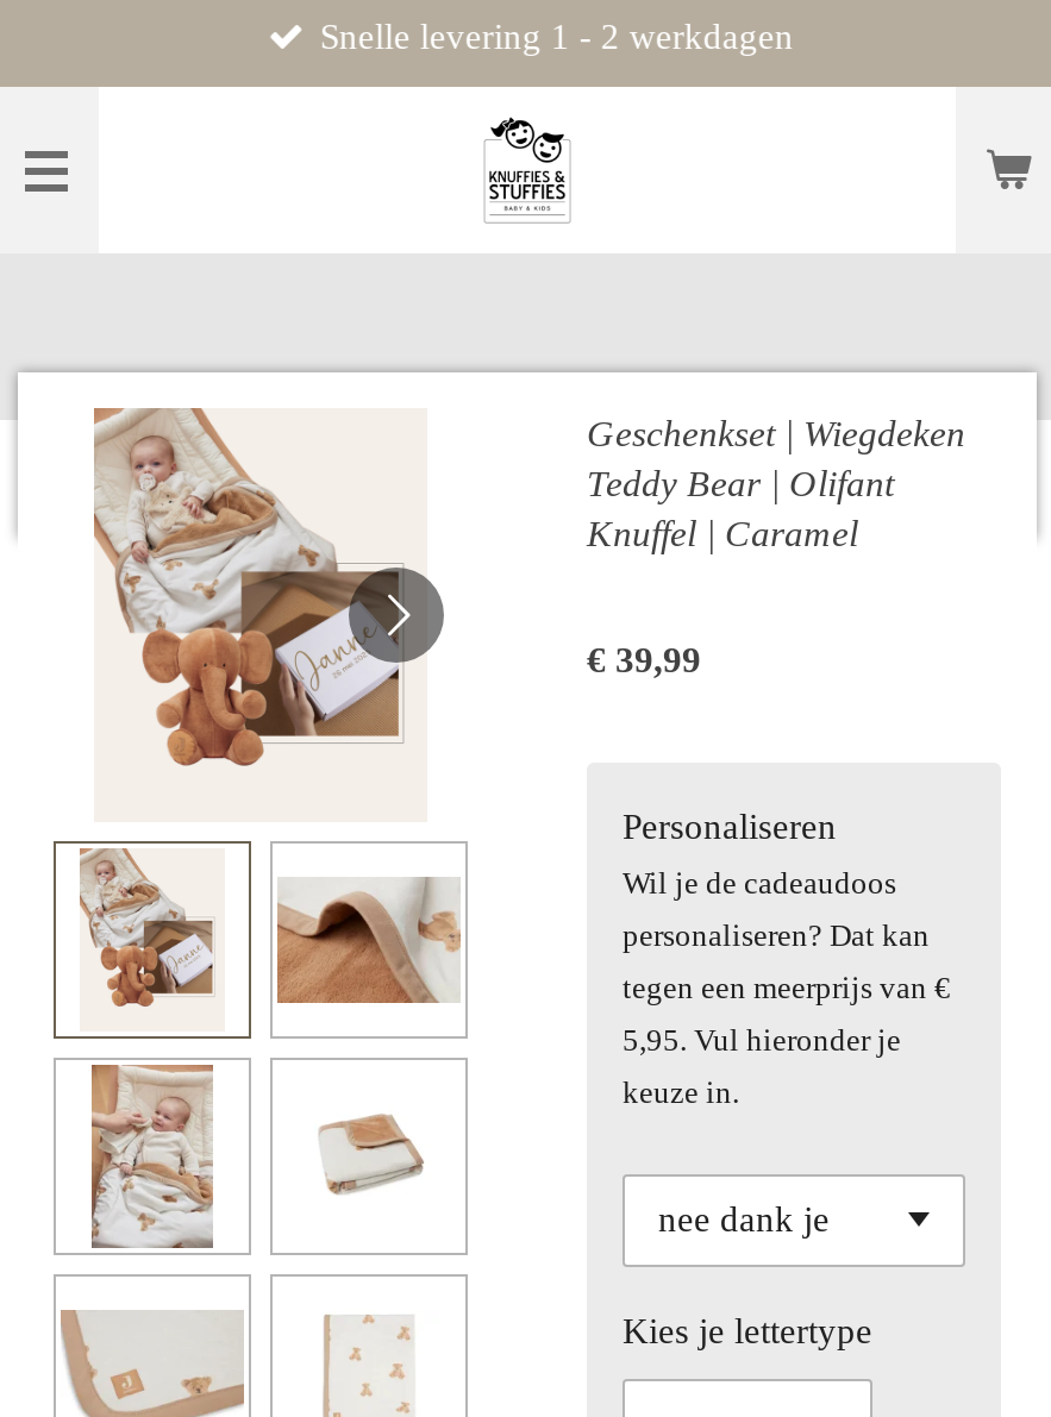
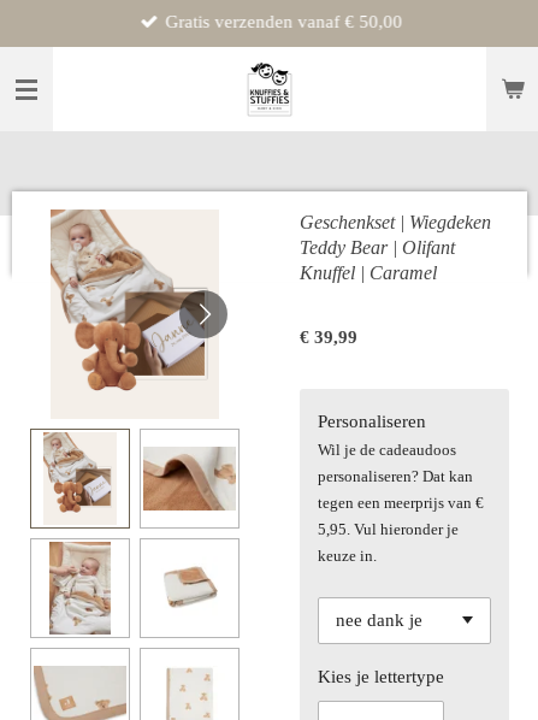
- Snelle levering 1 - 2 werkdagen
+ Gratis verzenden vanaf € 50,00
